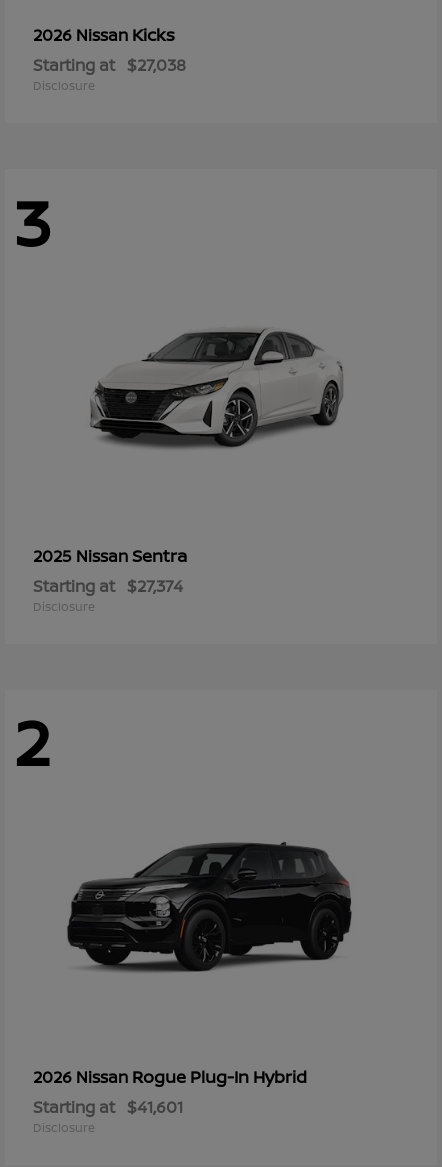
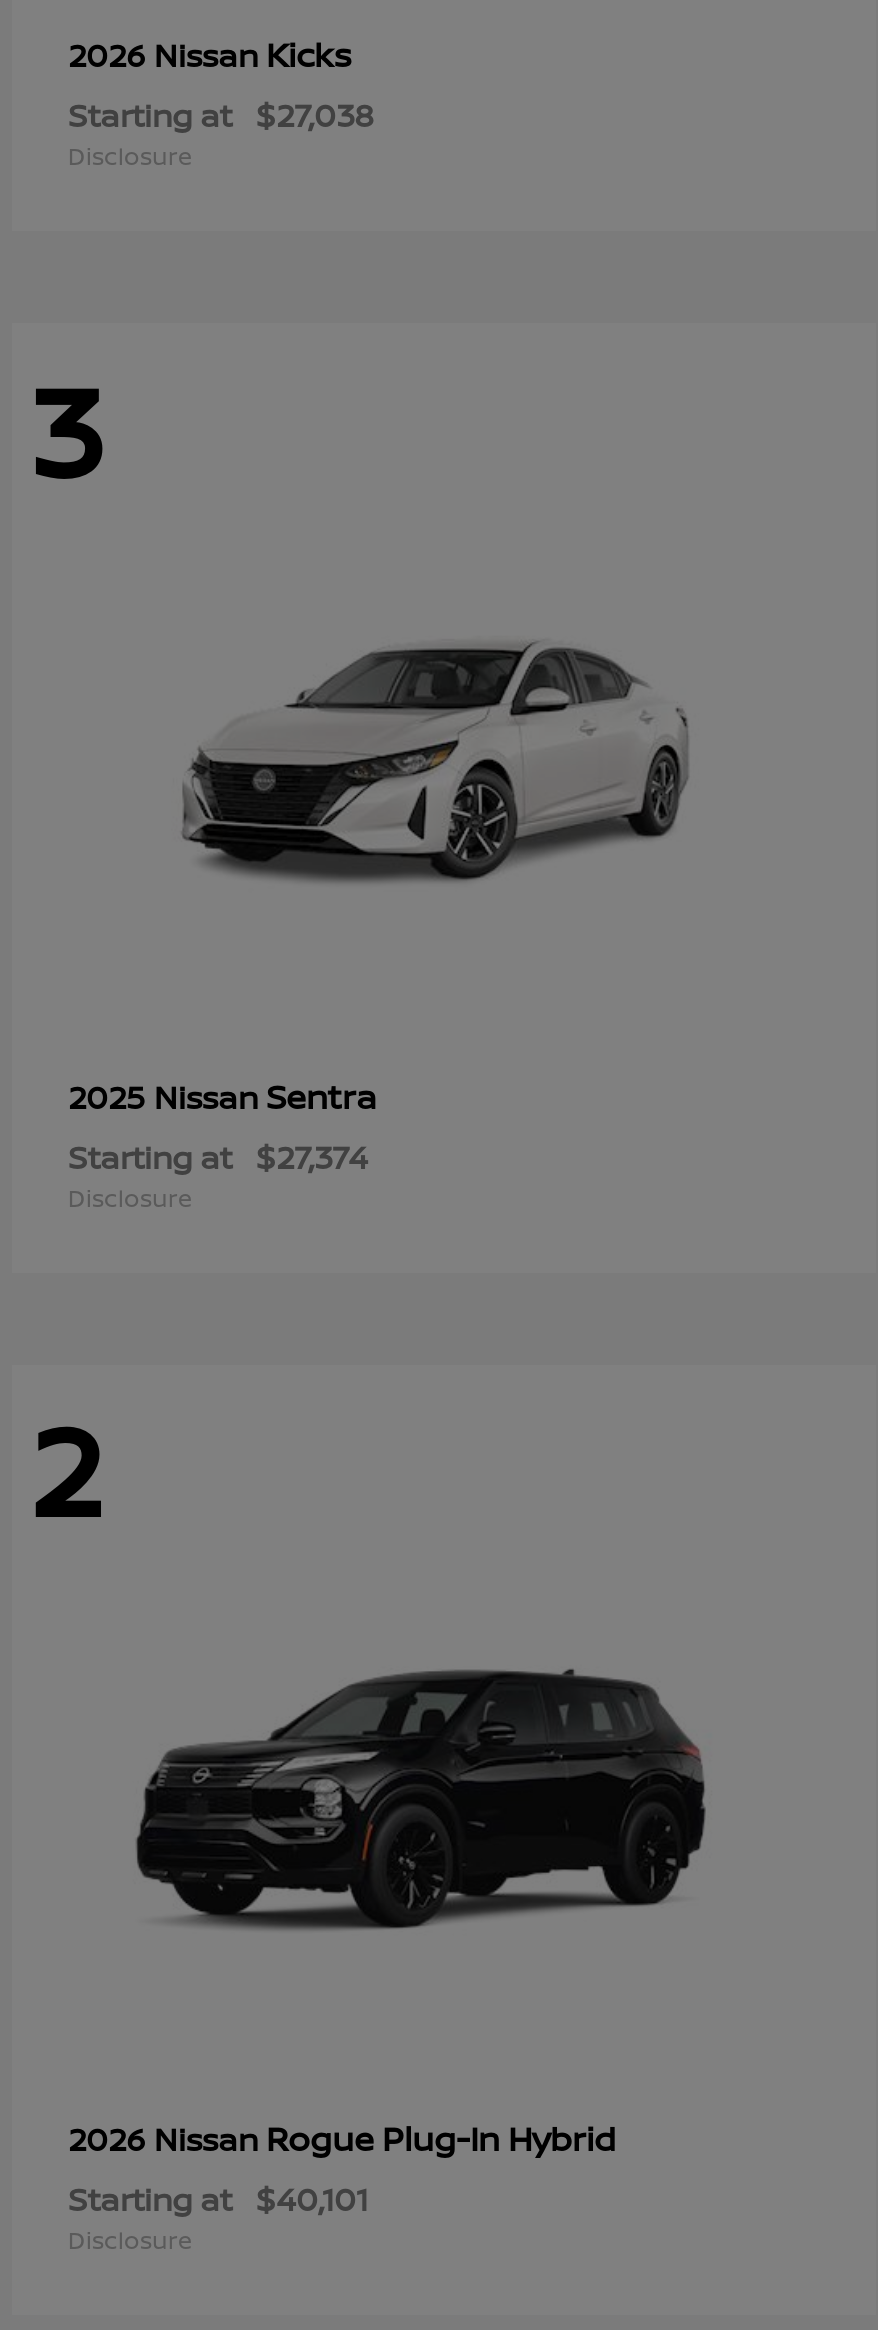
- Starting at $41,601
+ Starting at $40,101
